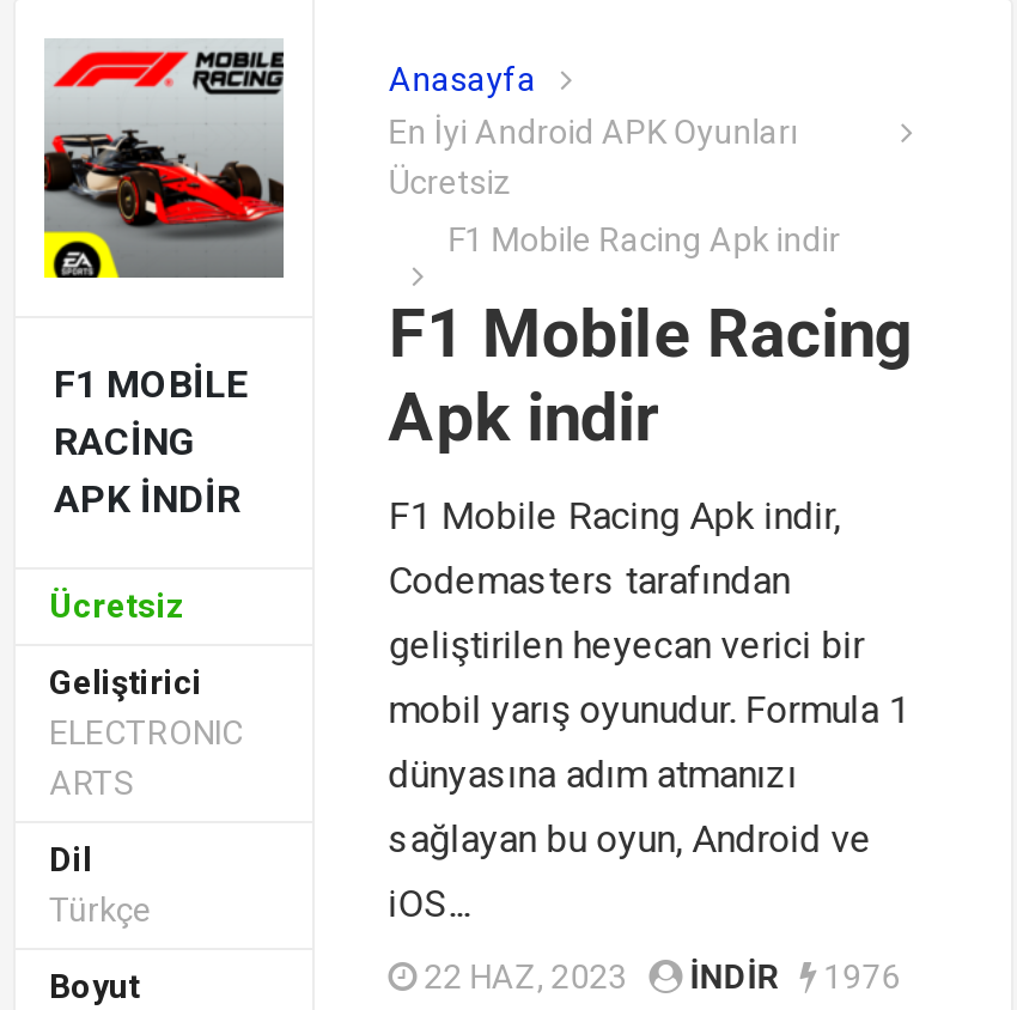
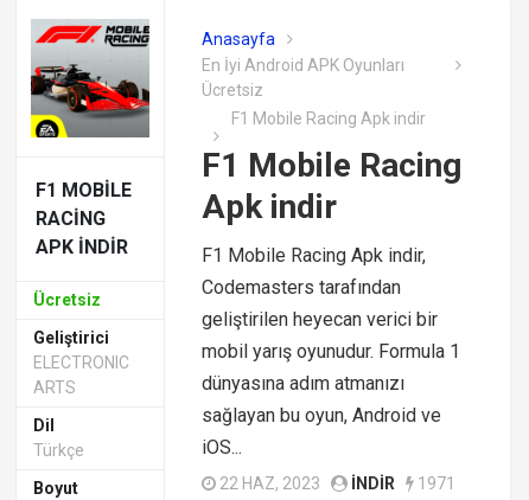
- 22 HAZ, 2023 INDIR 1976
+ 22 HAZ, 2023 INDIR 1971
